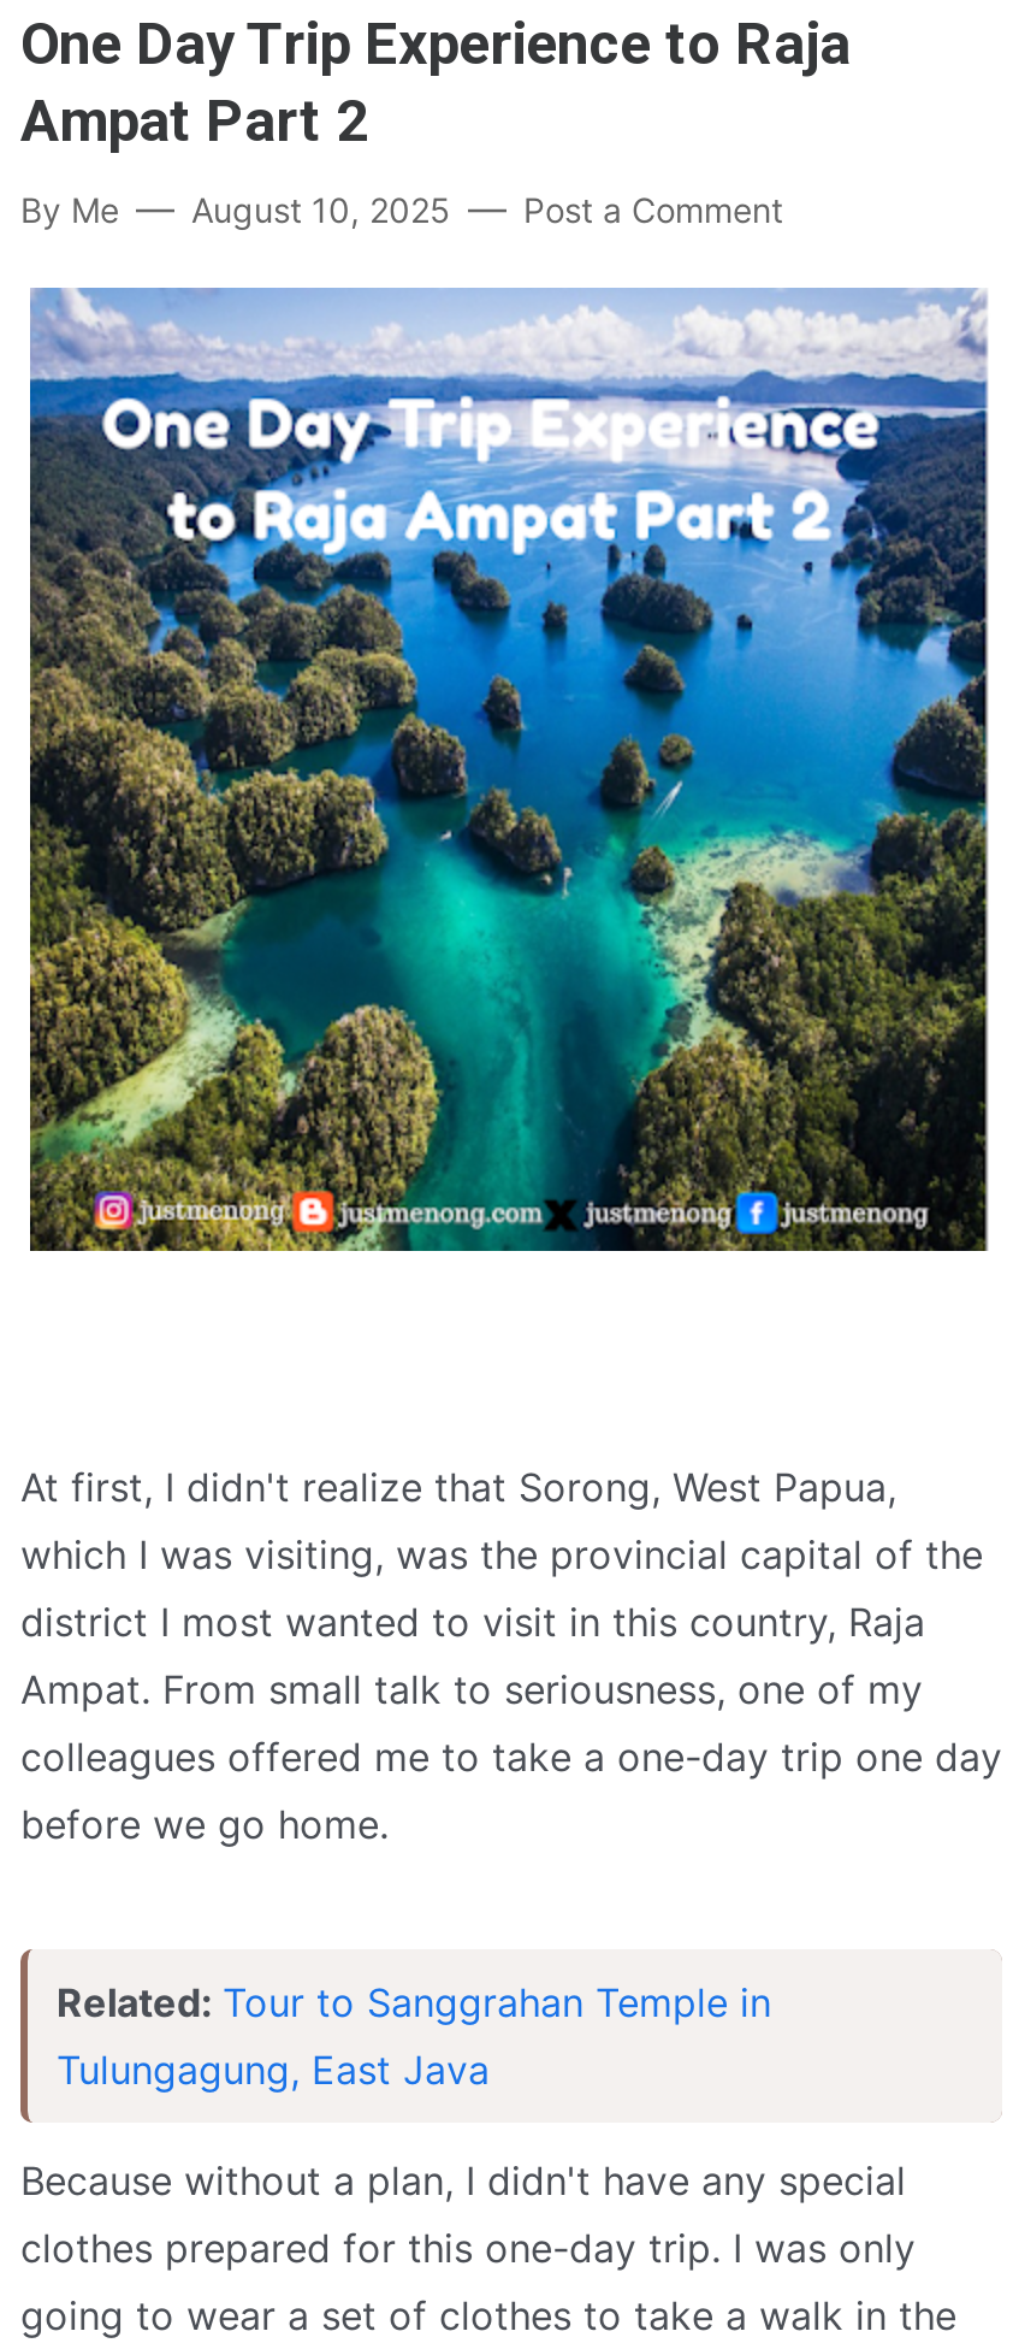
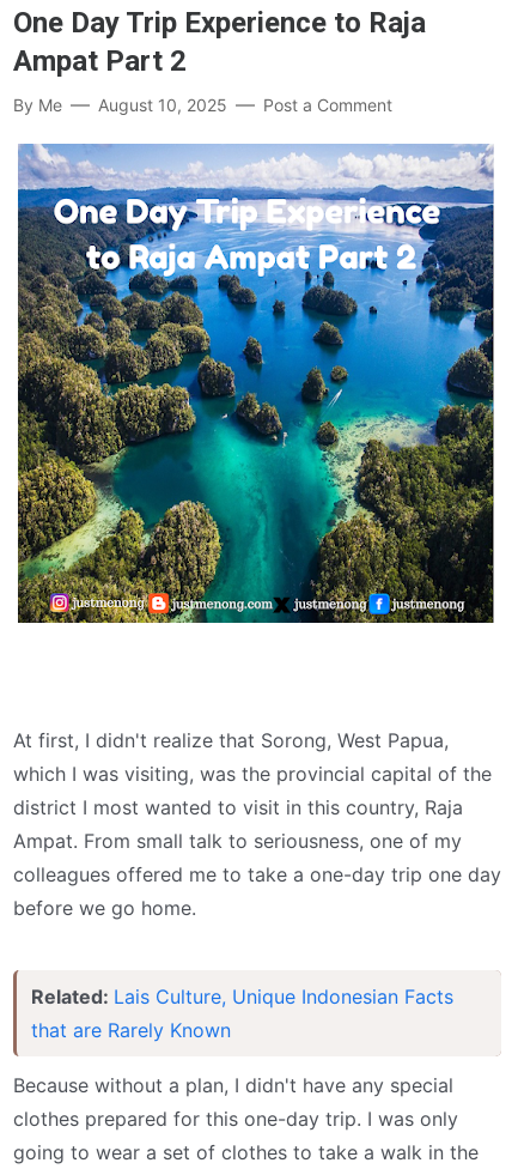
- Related: Tour to Sanggrahan Temple in
- Tulungagung, East Java
+ Related: Lais Culture, Unique Indonesian Facts
+ that are Rarely Known
